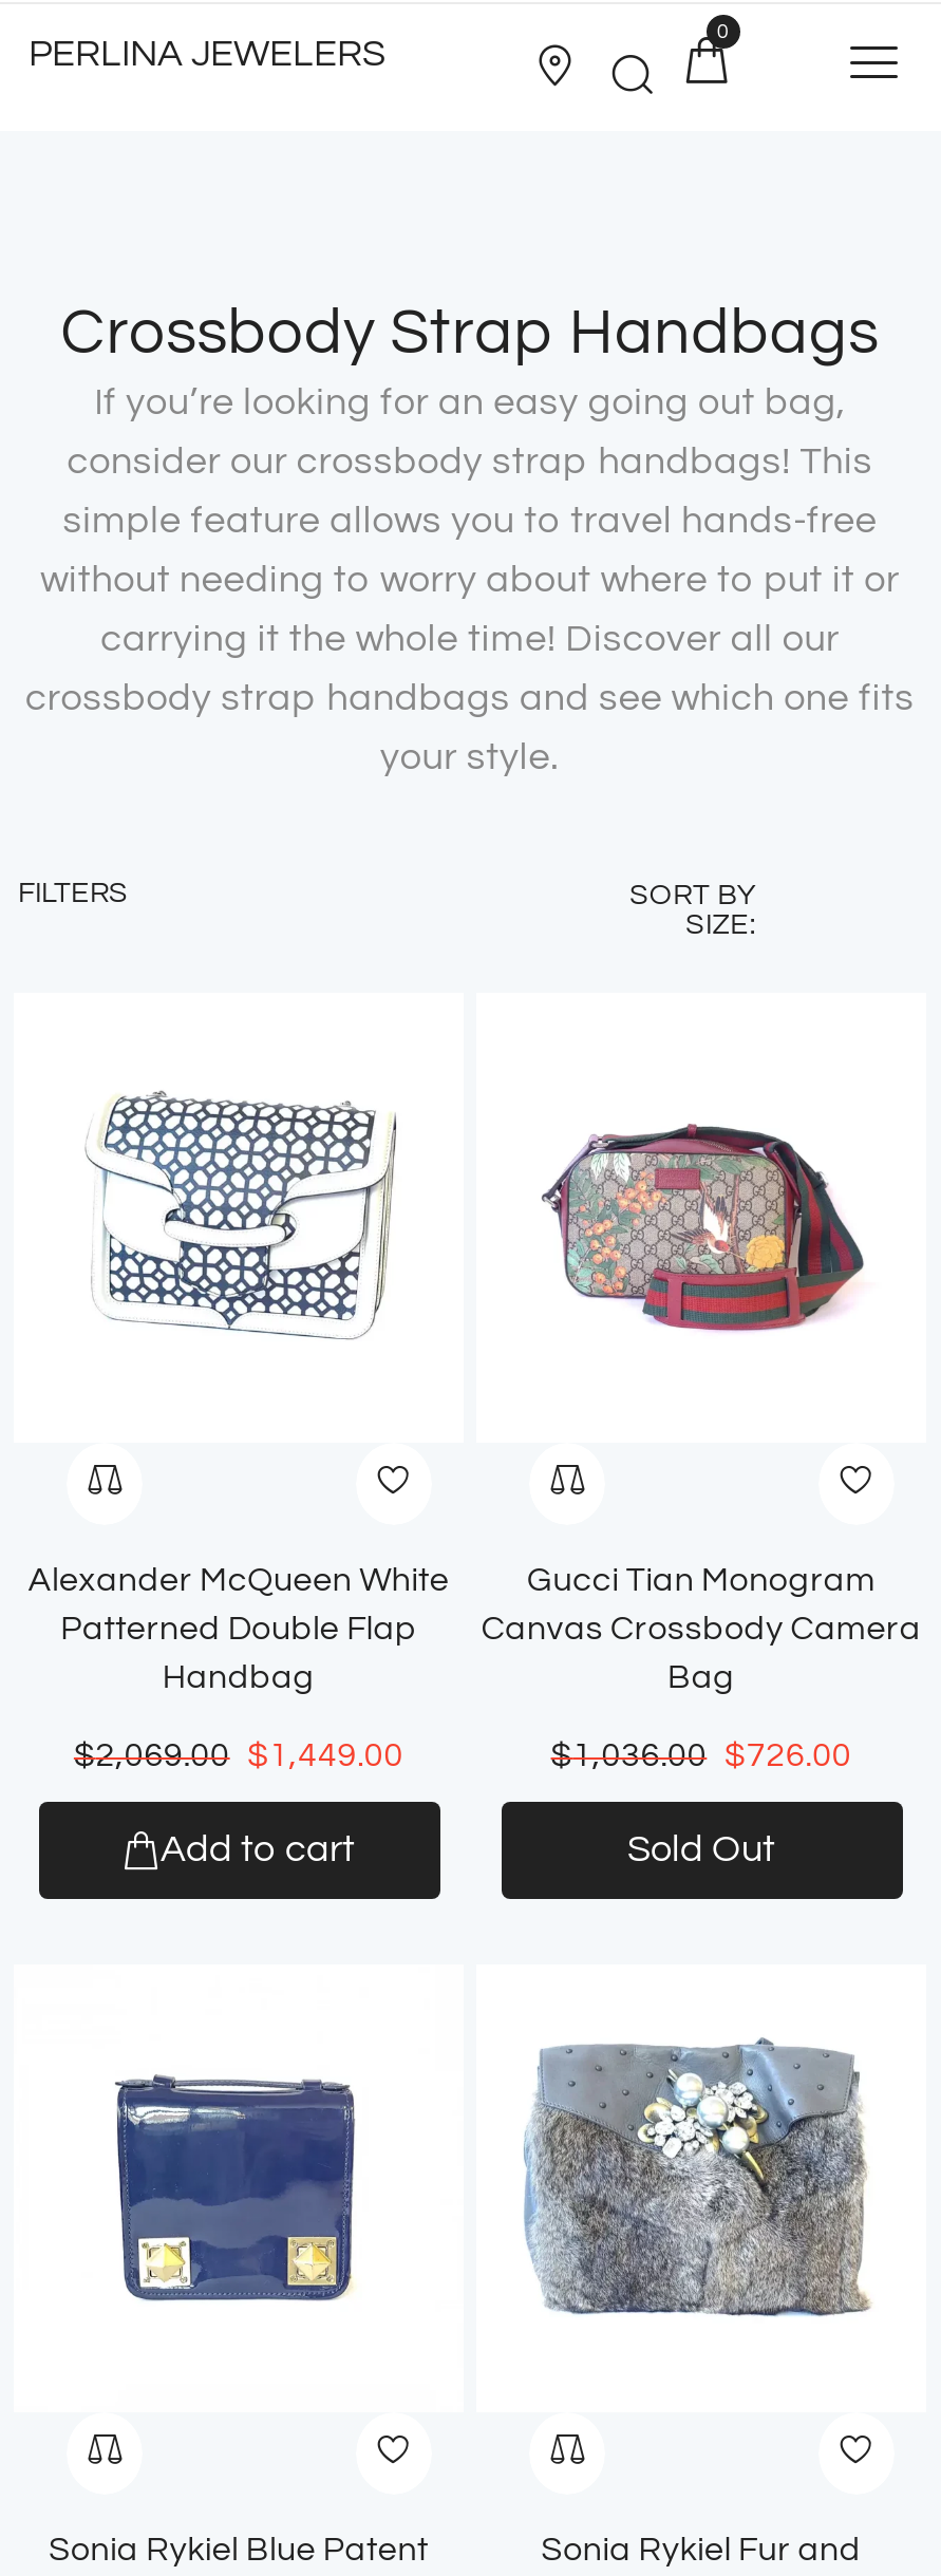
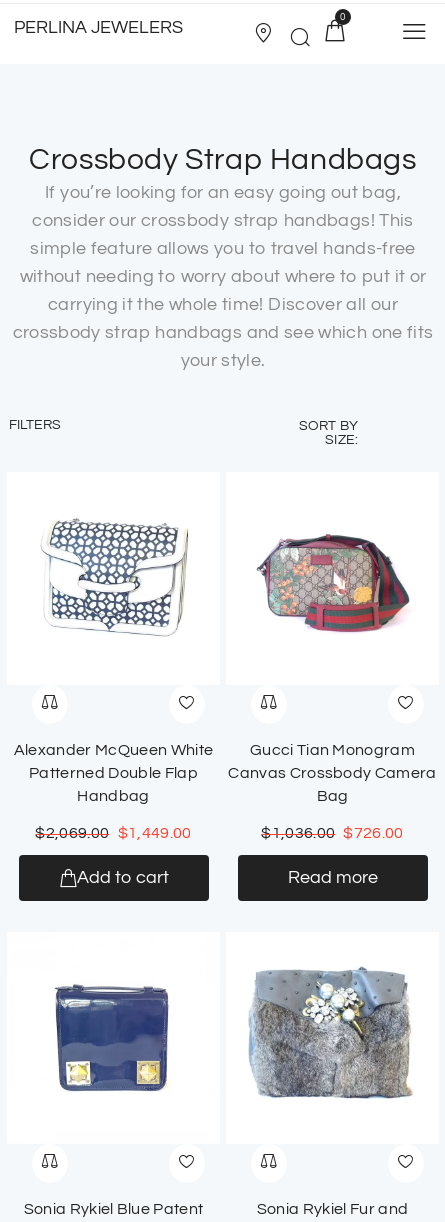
- Sold Out
+ Read more
